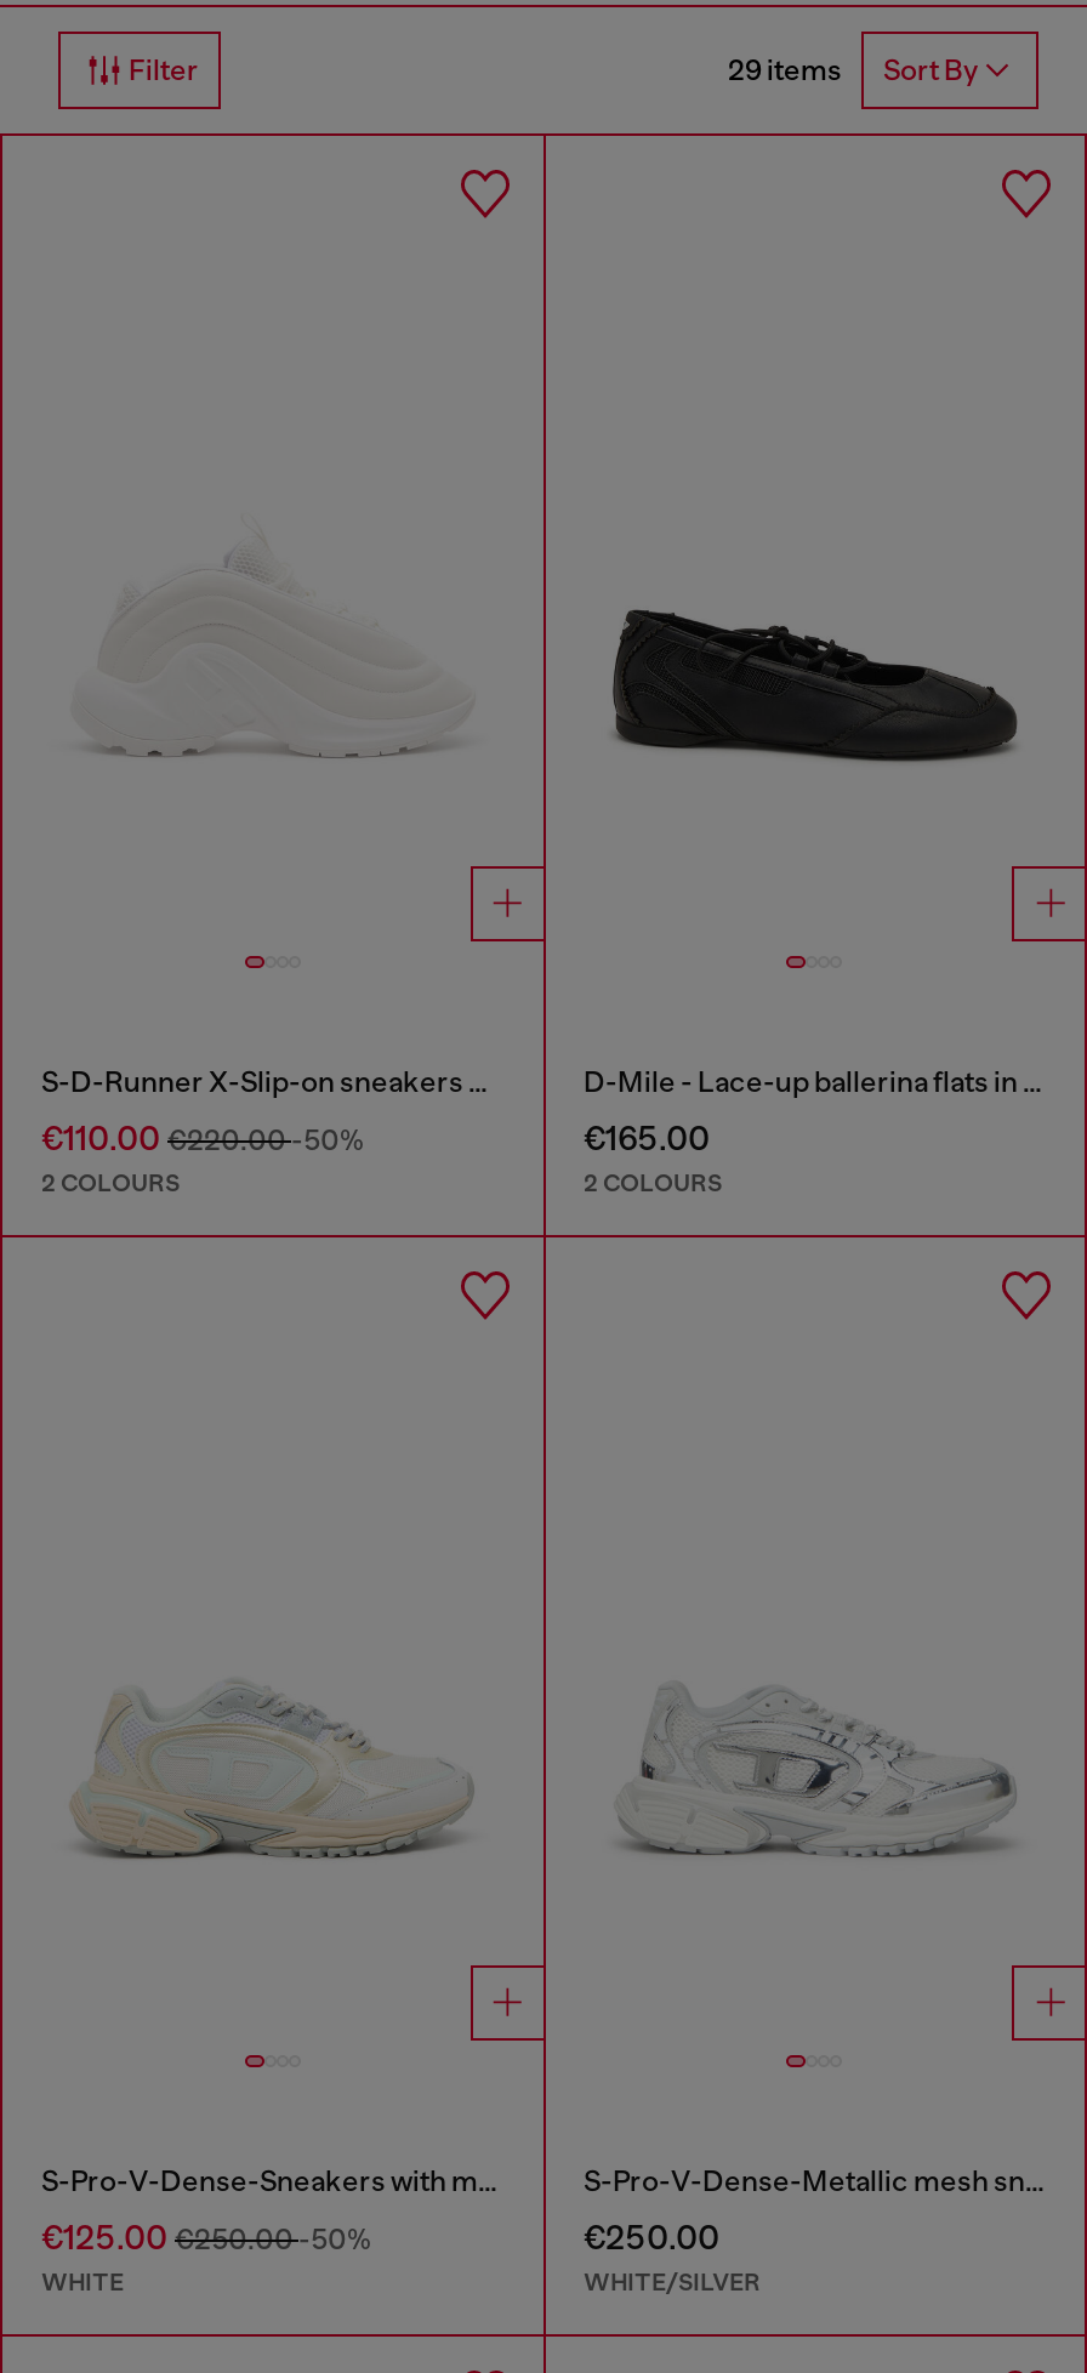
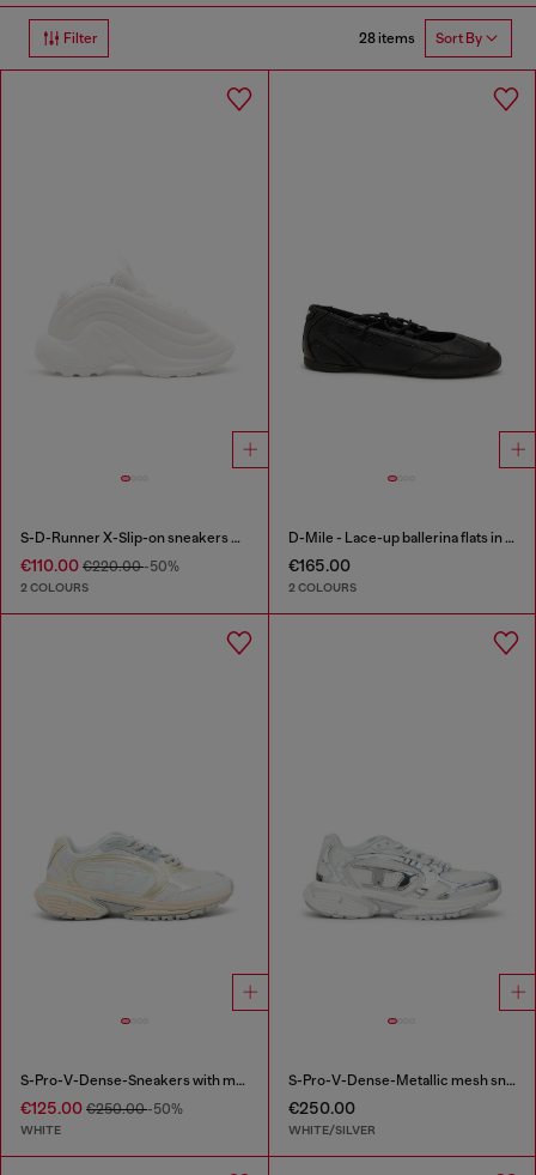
- 29 items Sort By
+ 28 items Sort By
